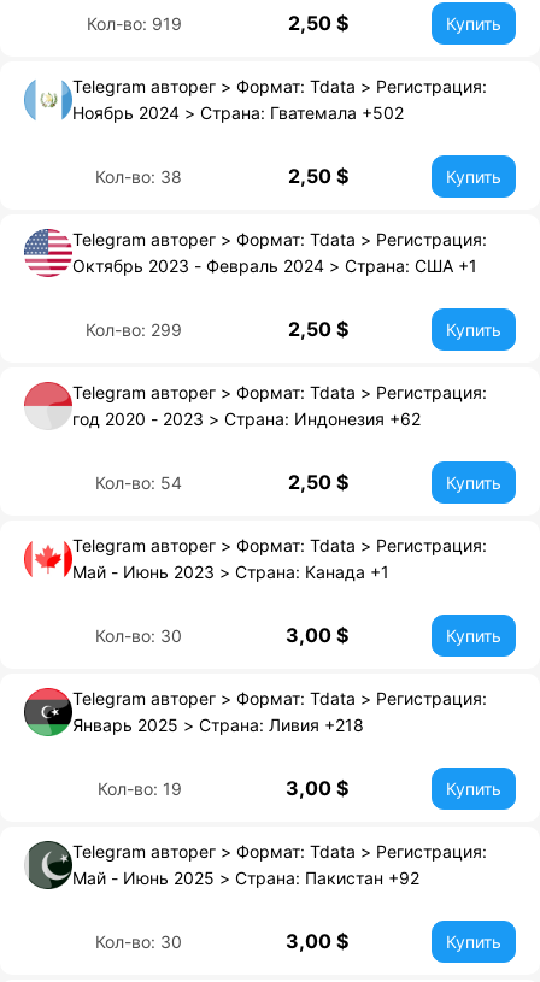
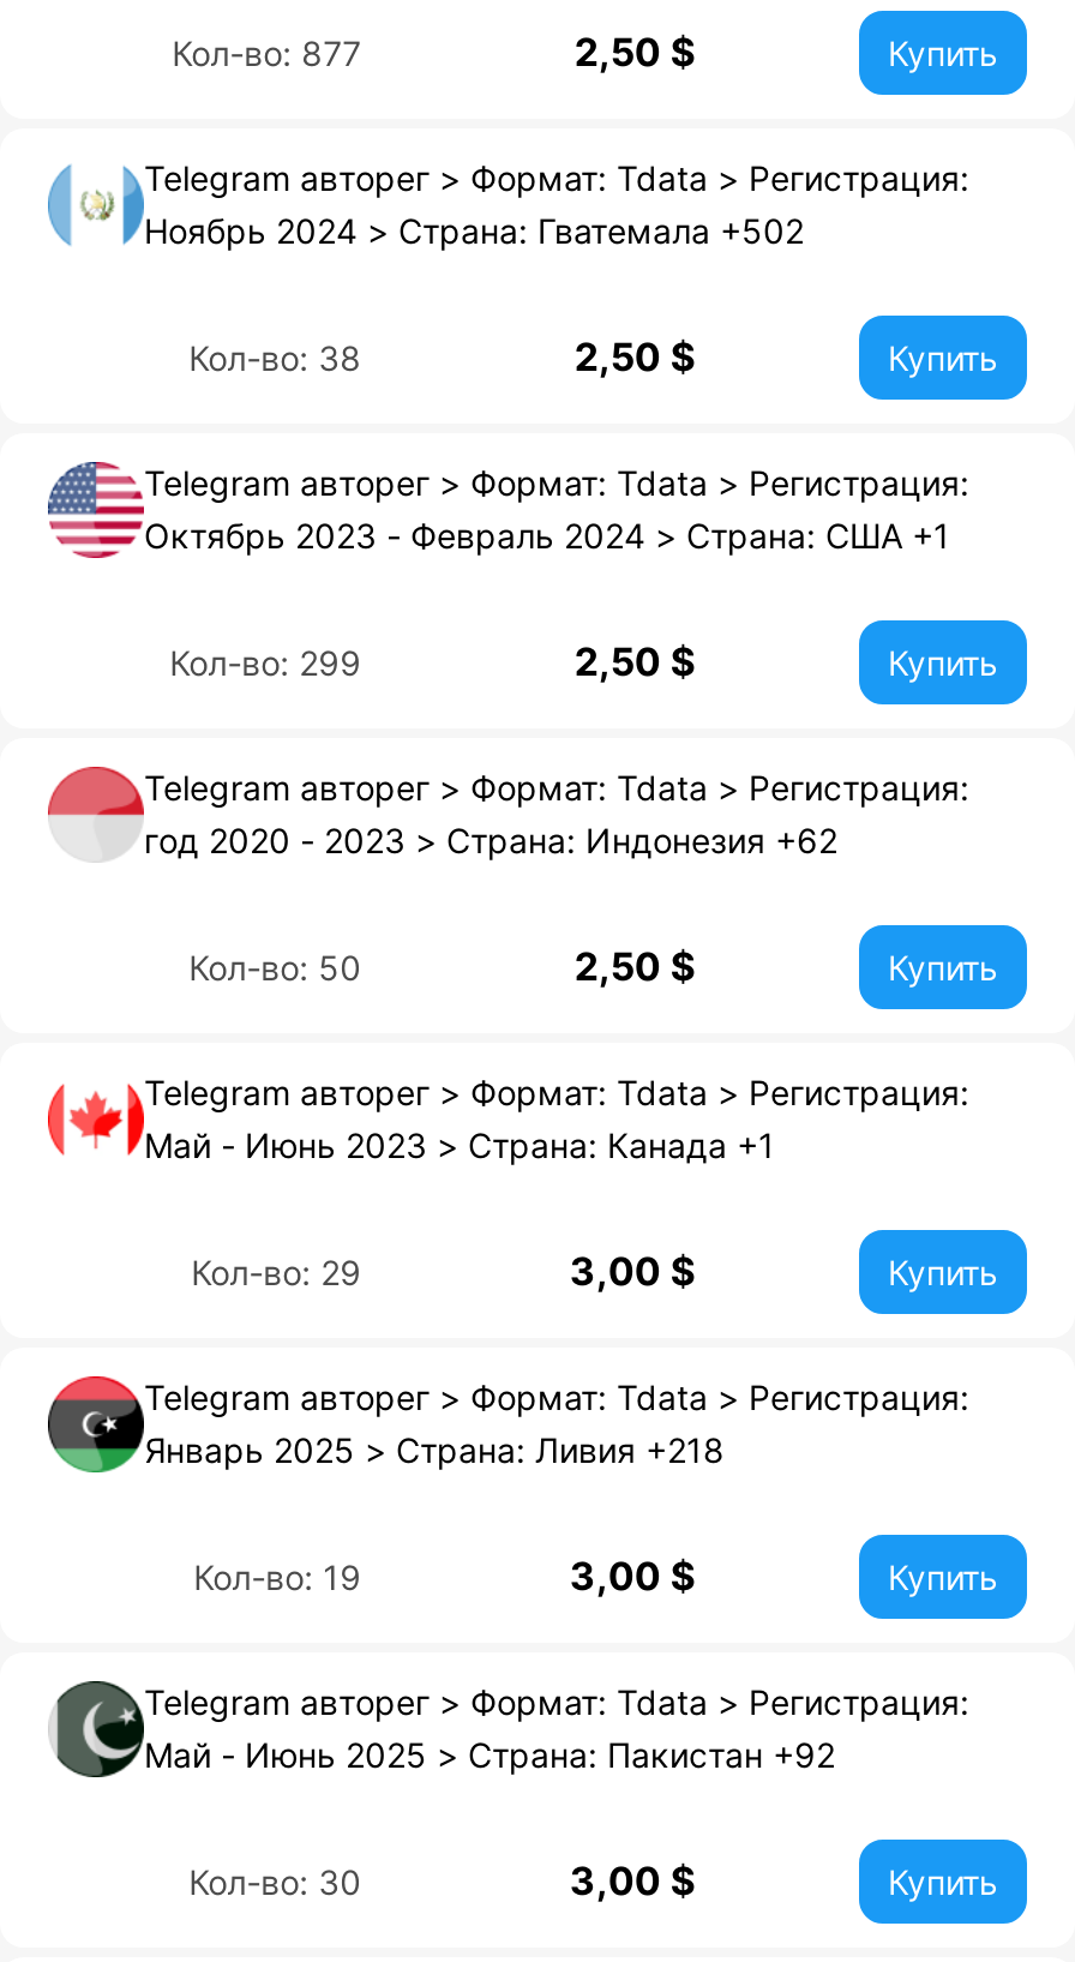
- Кол-во: 919
+ Кол-во: 877

- Кол-во: 54
+ Кол-во: 50

- Кол-во: 30
+ Кол-во: 29
